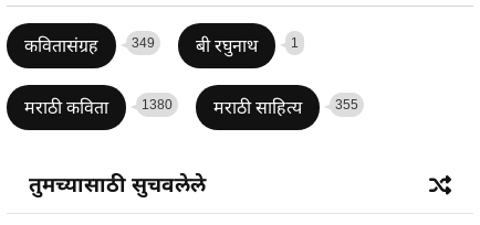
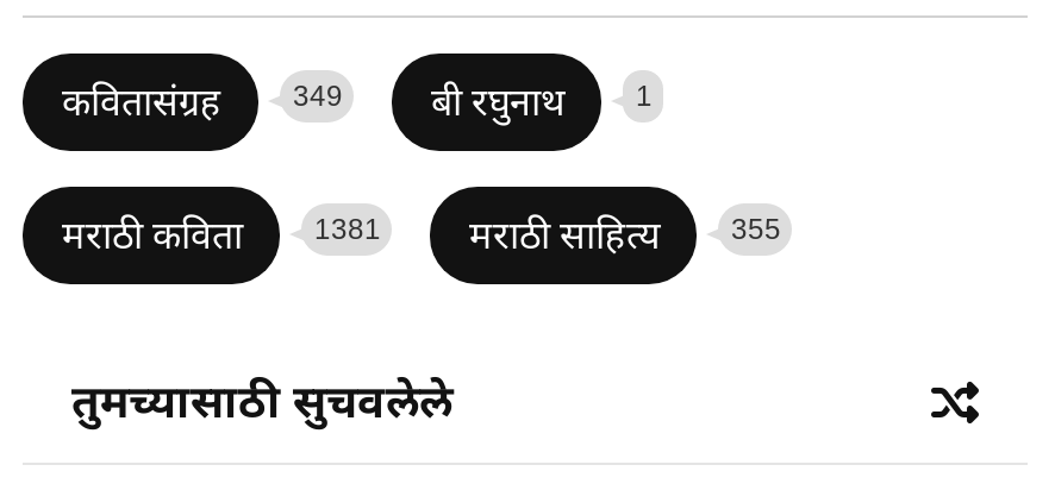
- 1380
+ 1381
